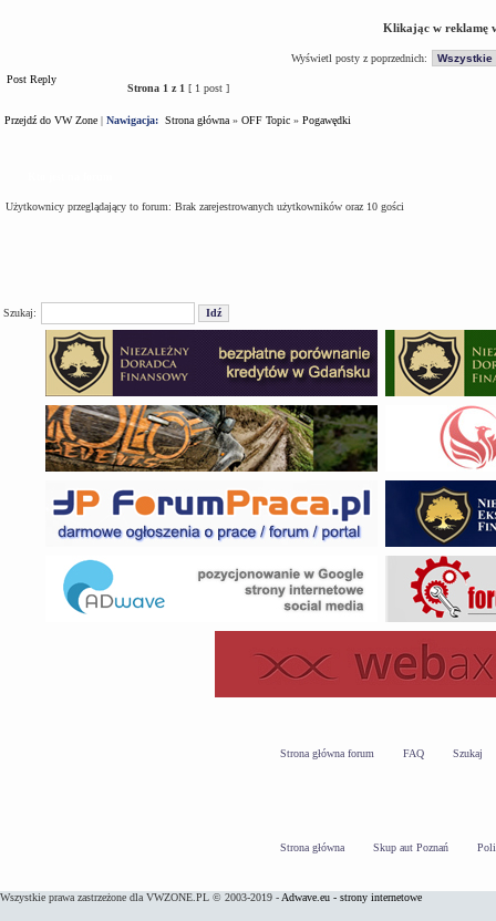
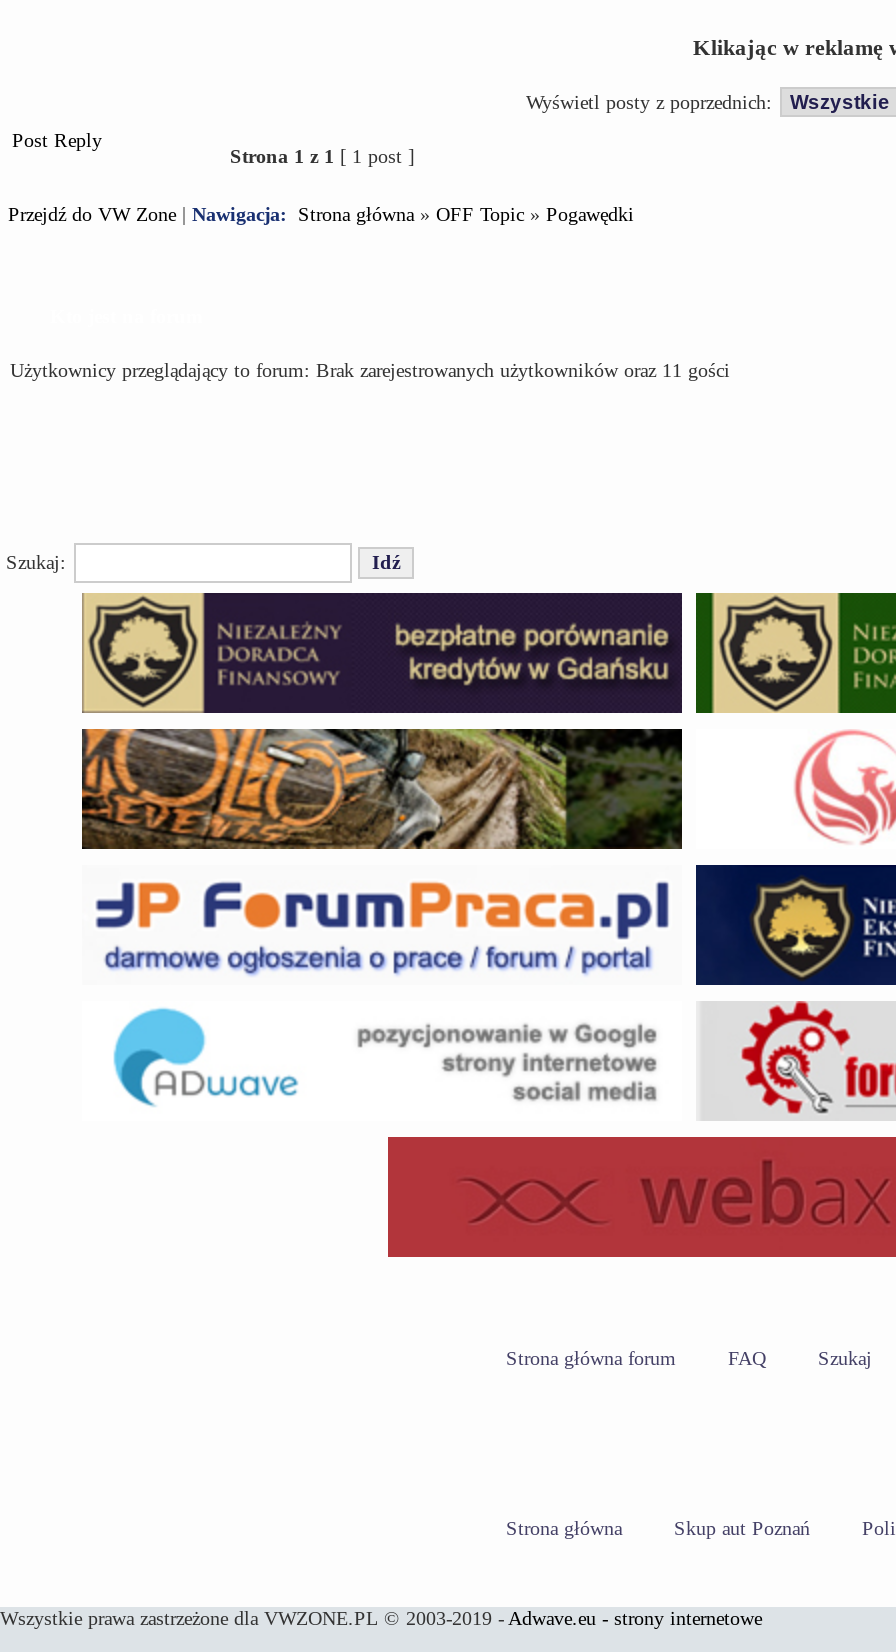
- Użytkownicy przeglądający to forum: Brak zarejestrowanych użytkowników oraz 10 gości
+ Użytkownicy przeglądający to forum: Brak zarejestrowanych użytkowników oraz 11 gości
